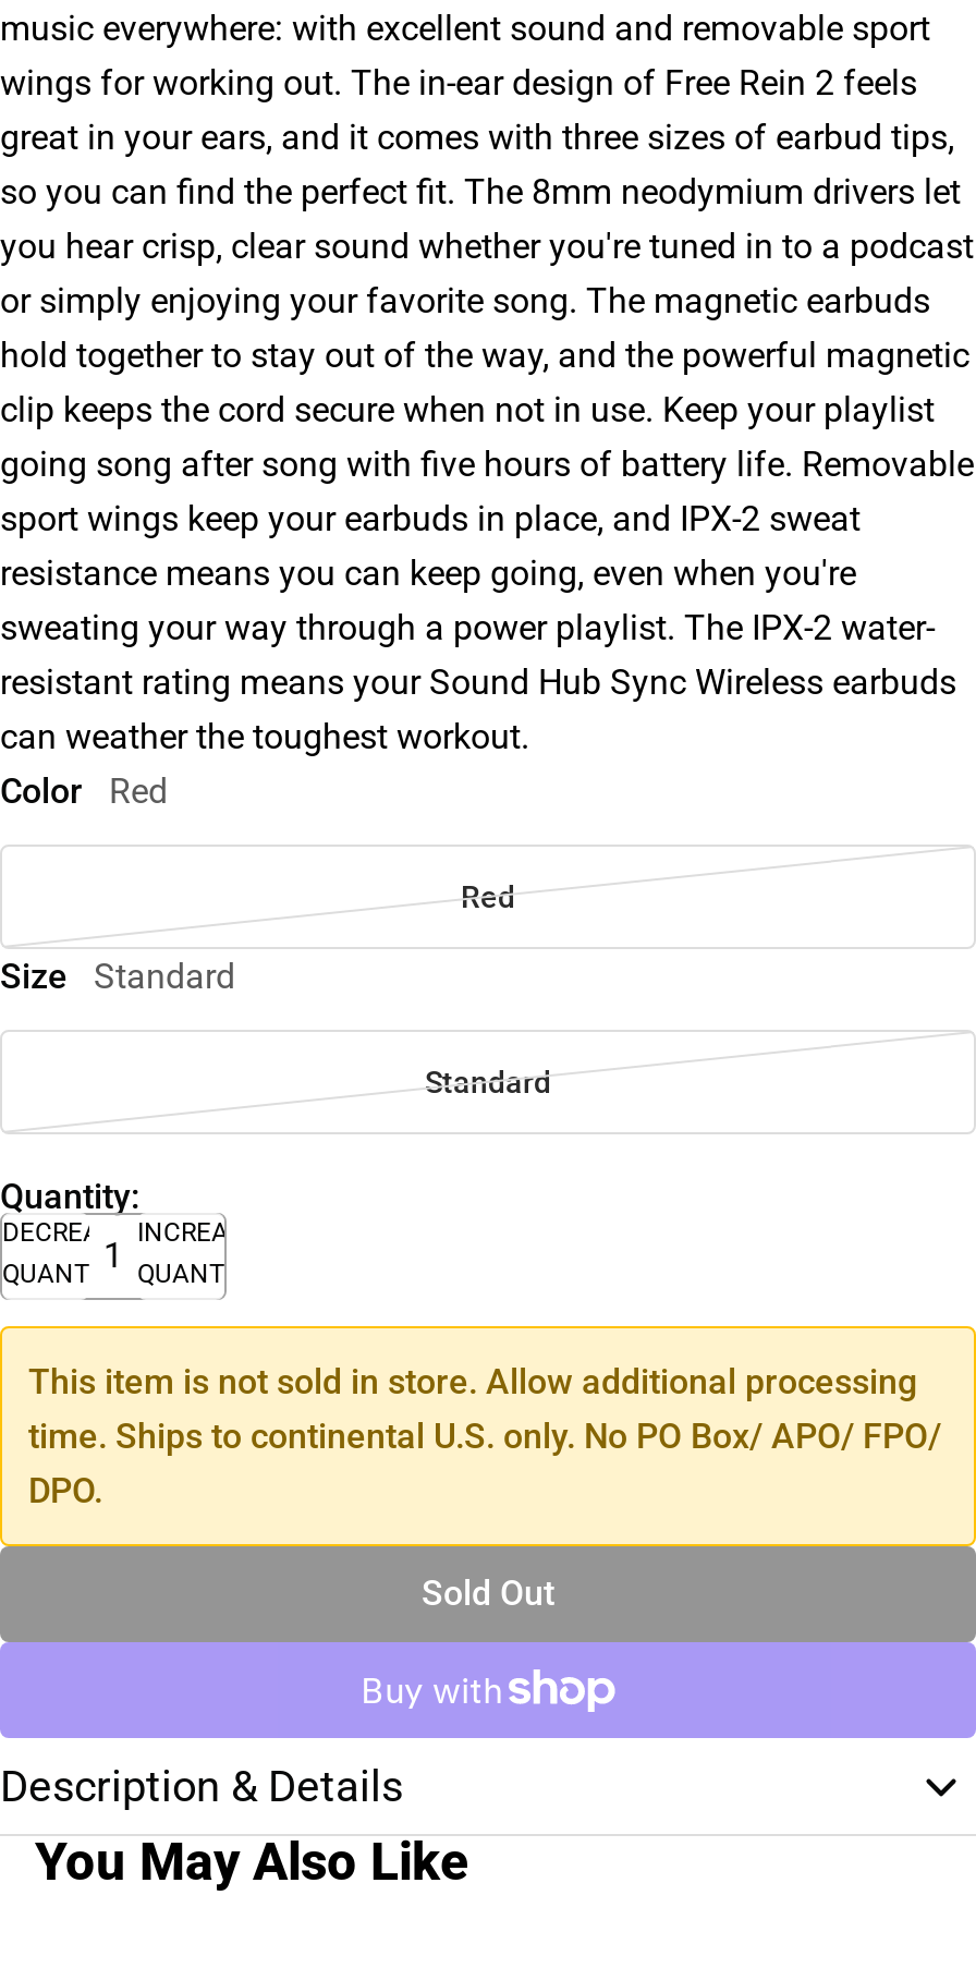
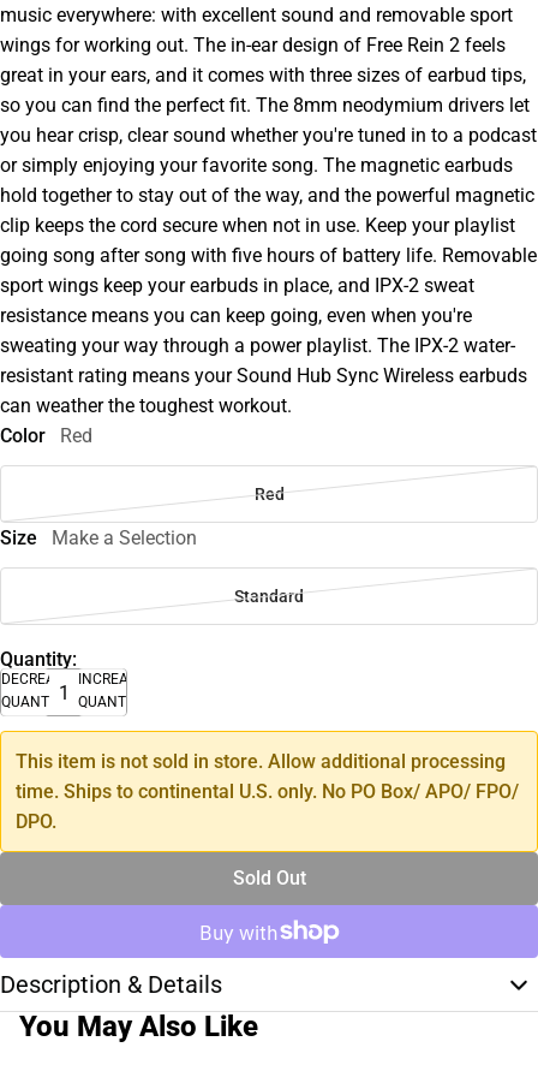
- Size Standard
+ Size Make a Selection
